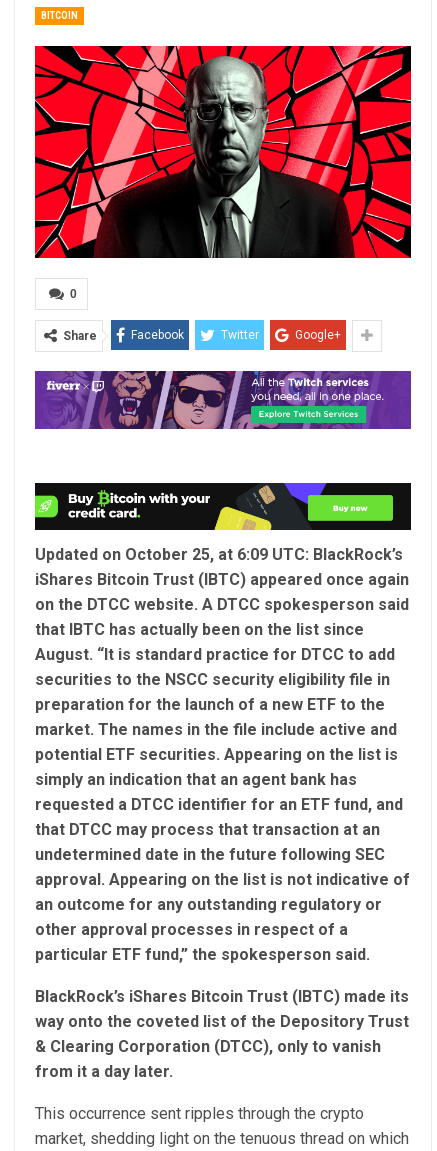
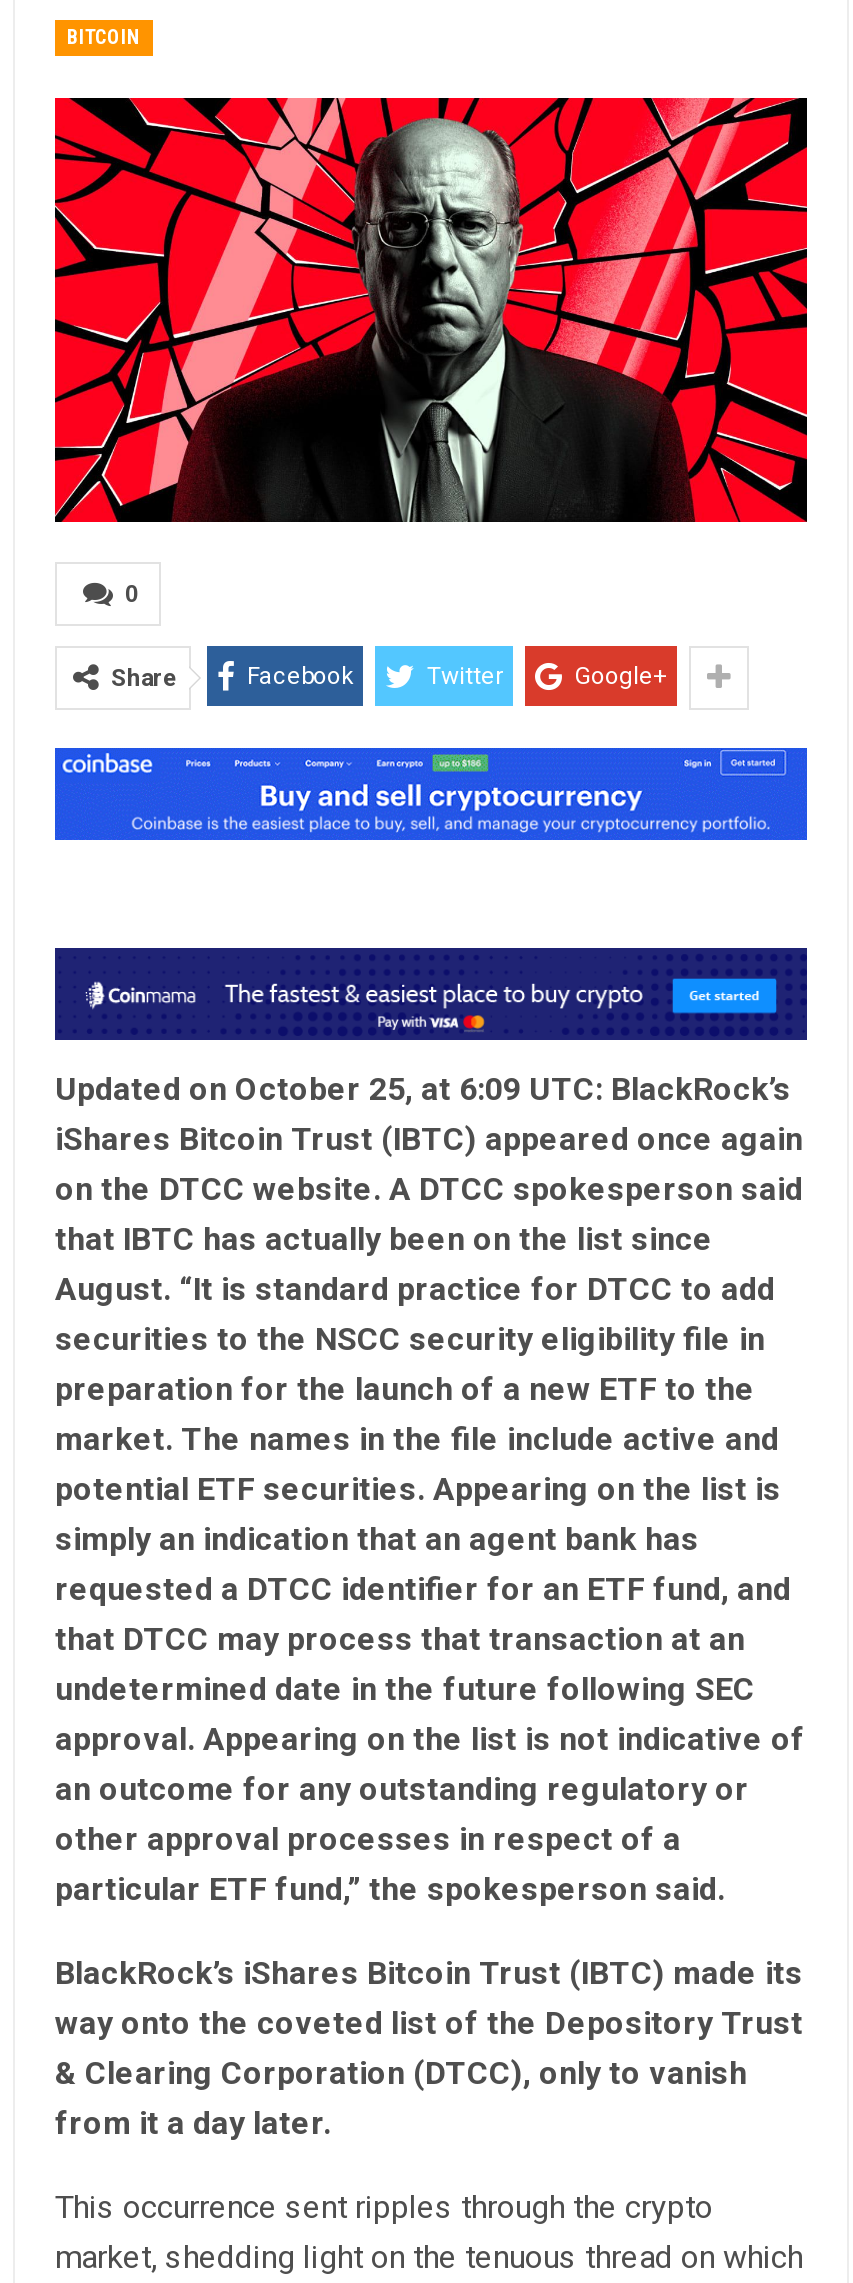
- [image]
+ [image]

- [image]
+ [image]
